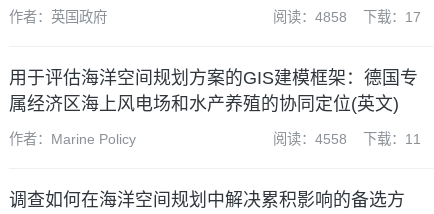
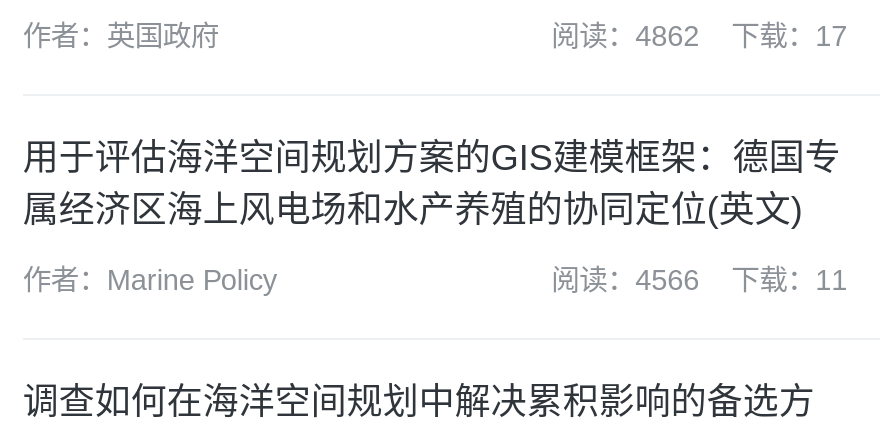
- 阅读：4858 下载：17
+ 阅读：4862 下载：17

- 阅读：4558 下载：11
+ 阅读：4566 下载：11
